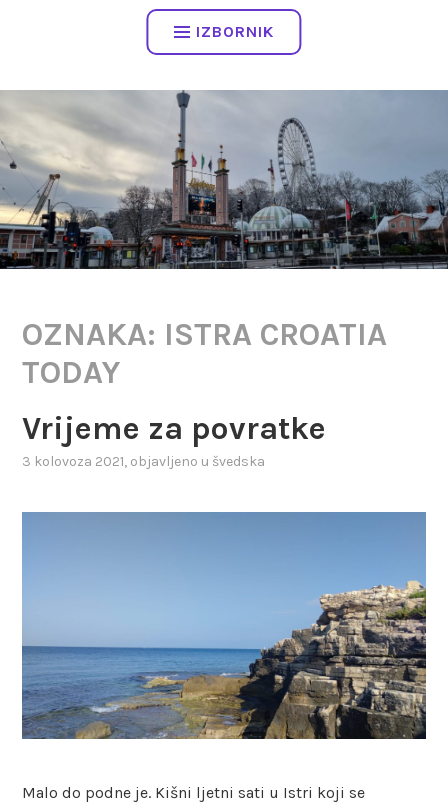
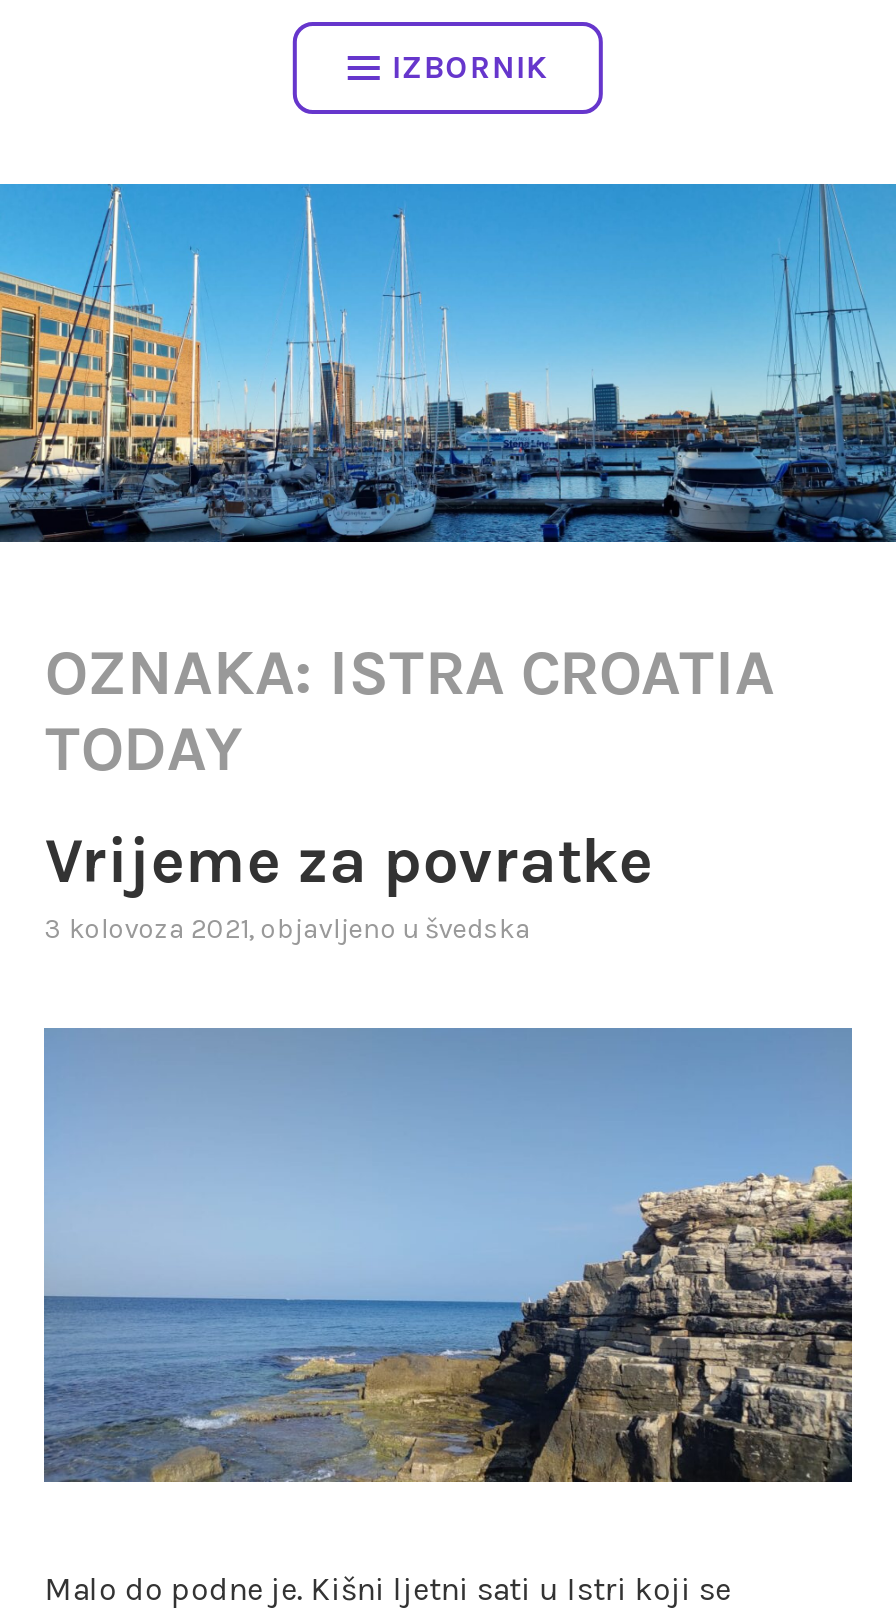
- [image]
+ [image]
